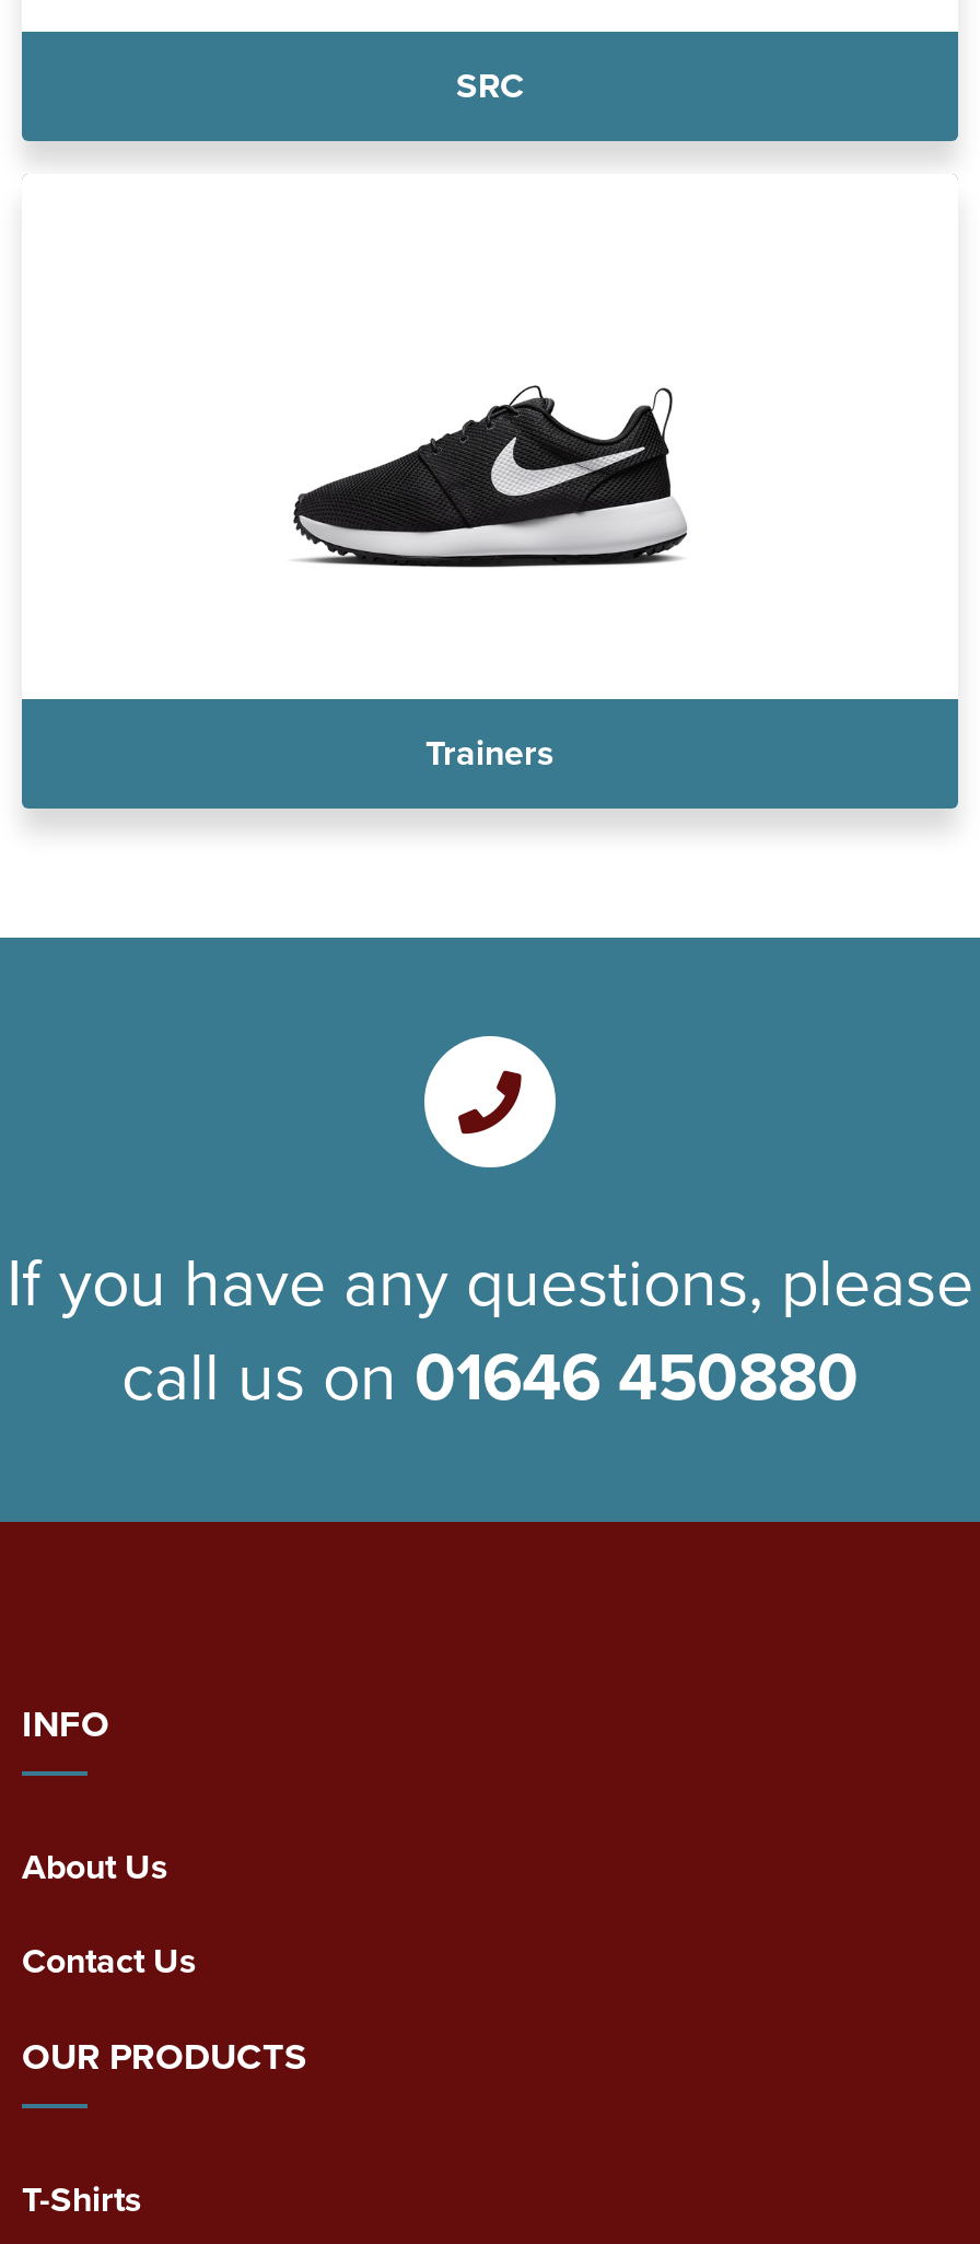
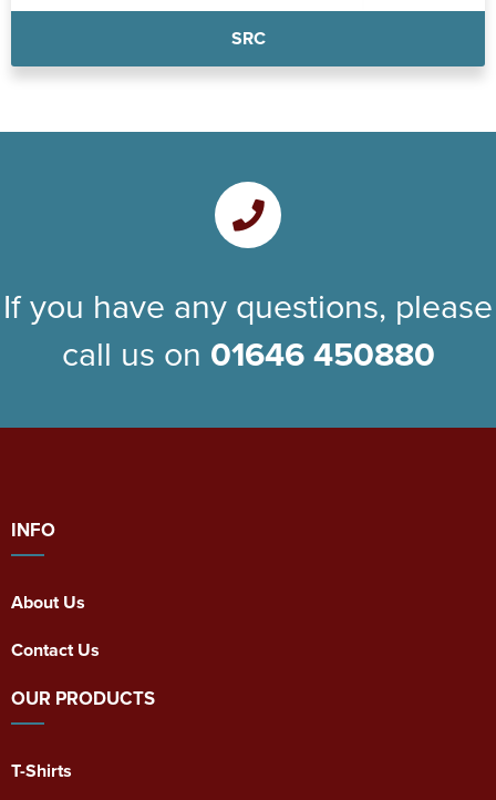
- [image]

- Trainers
